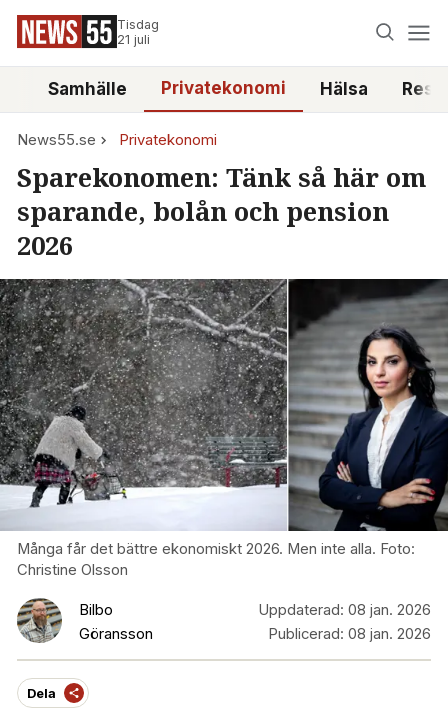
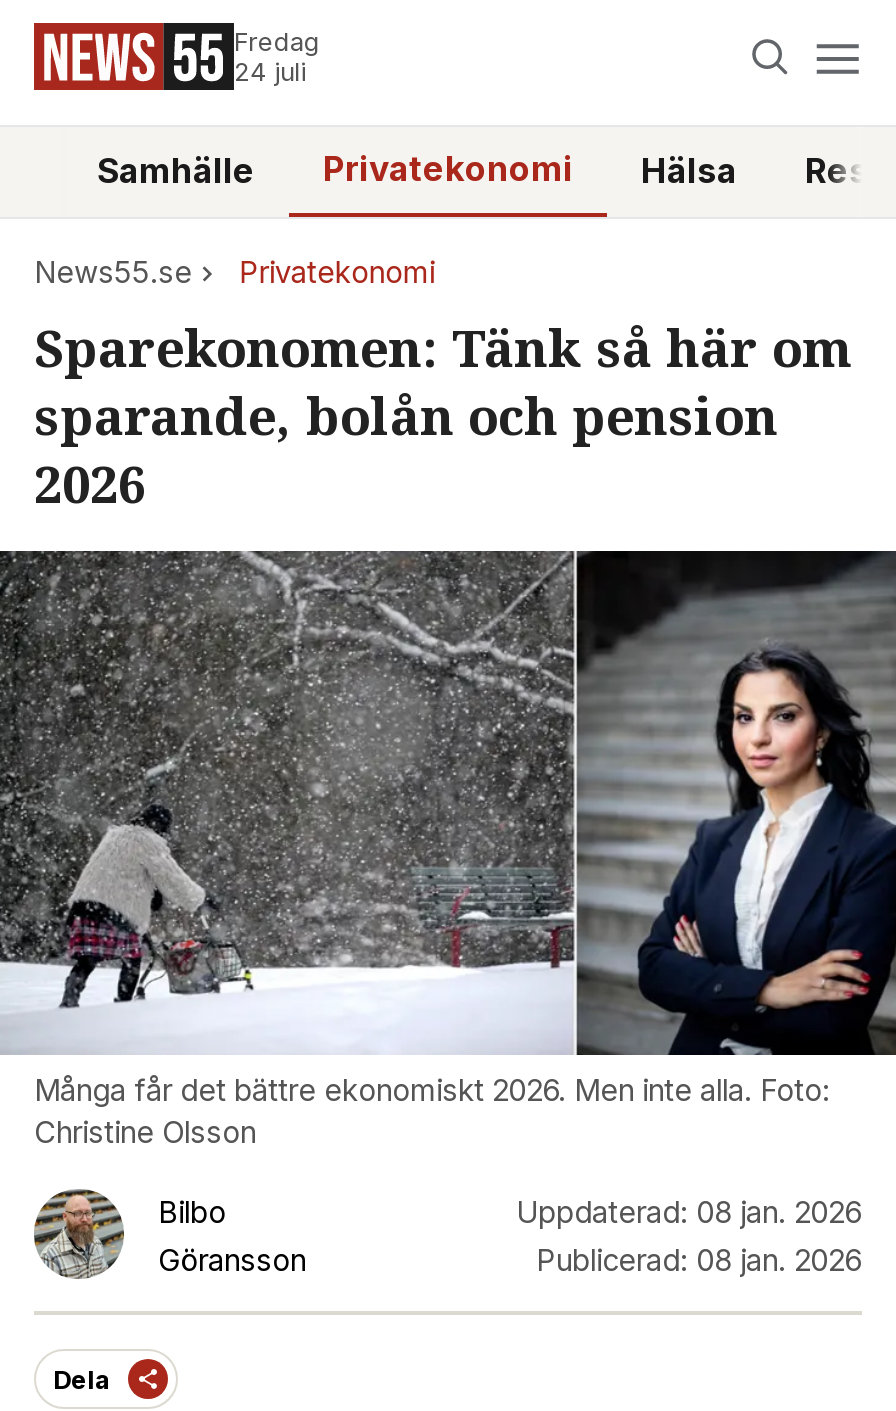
- Tisdag
- 21 juli
+ Fredag
+ 24 juli
